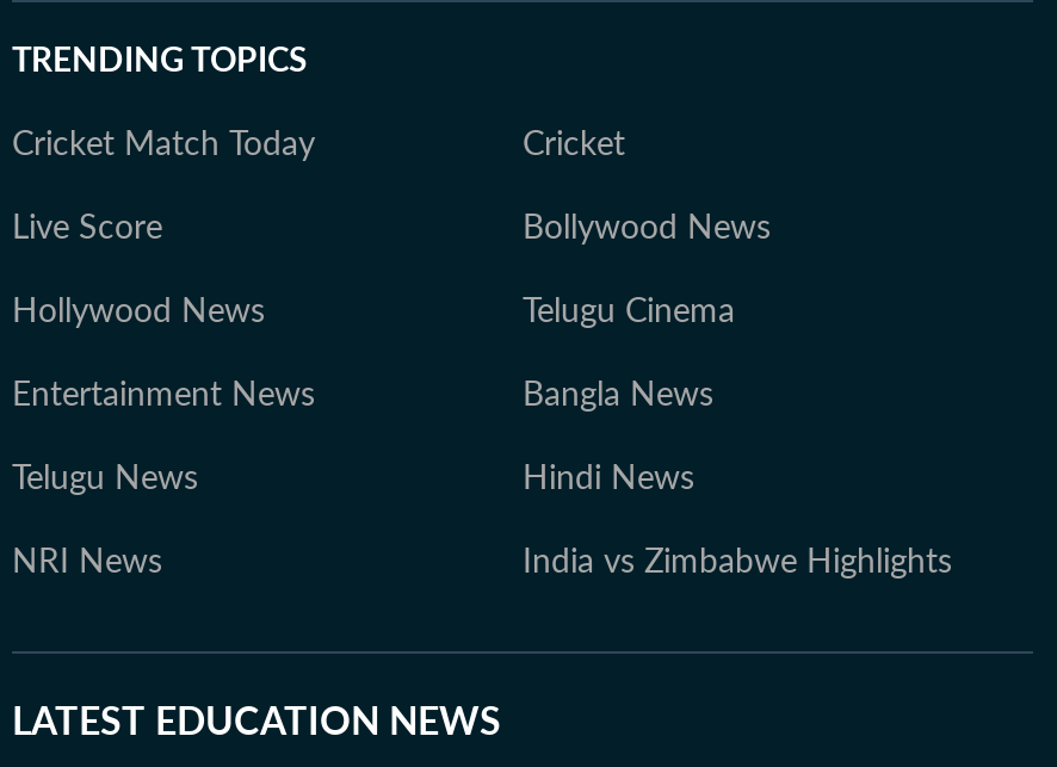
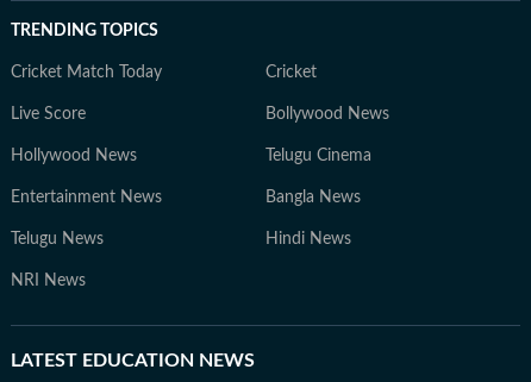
- India vs Zimbabwe Highlights
